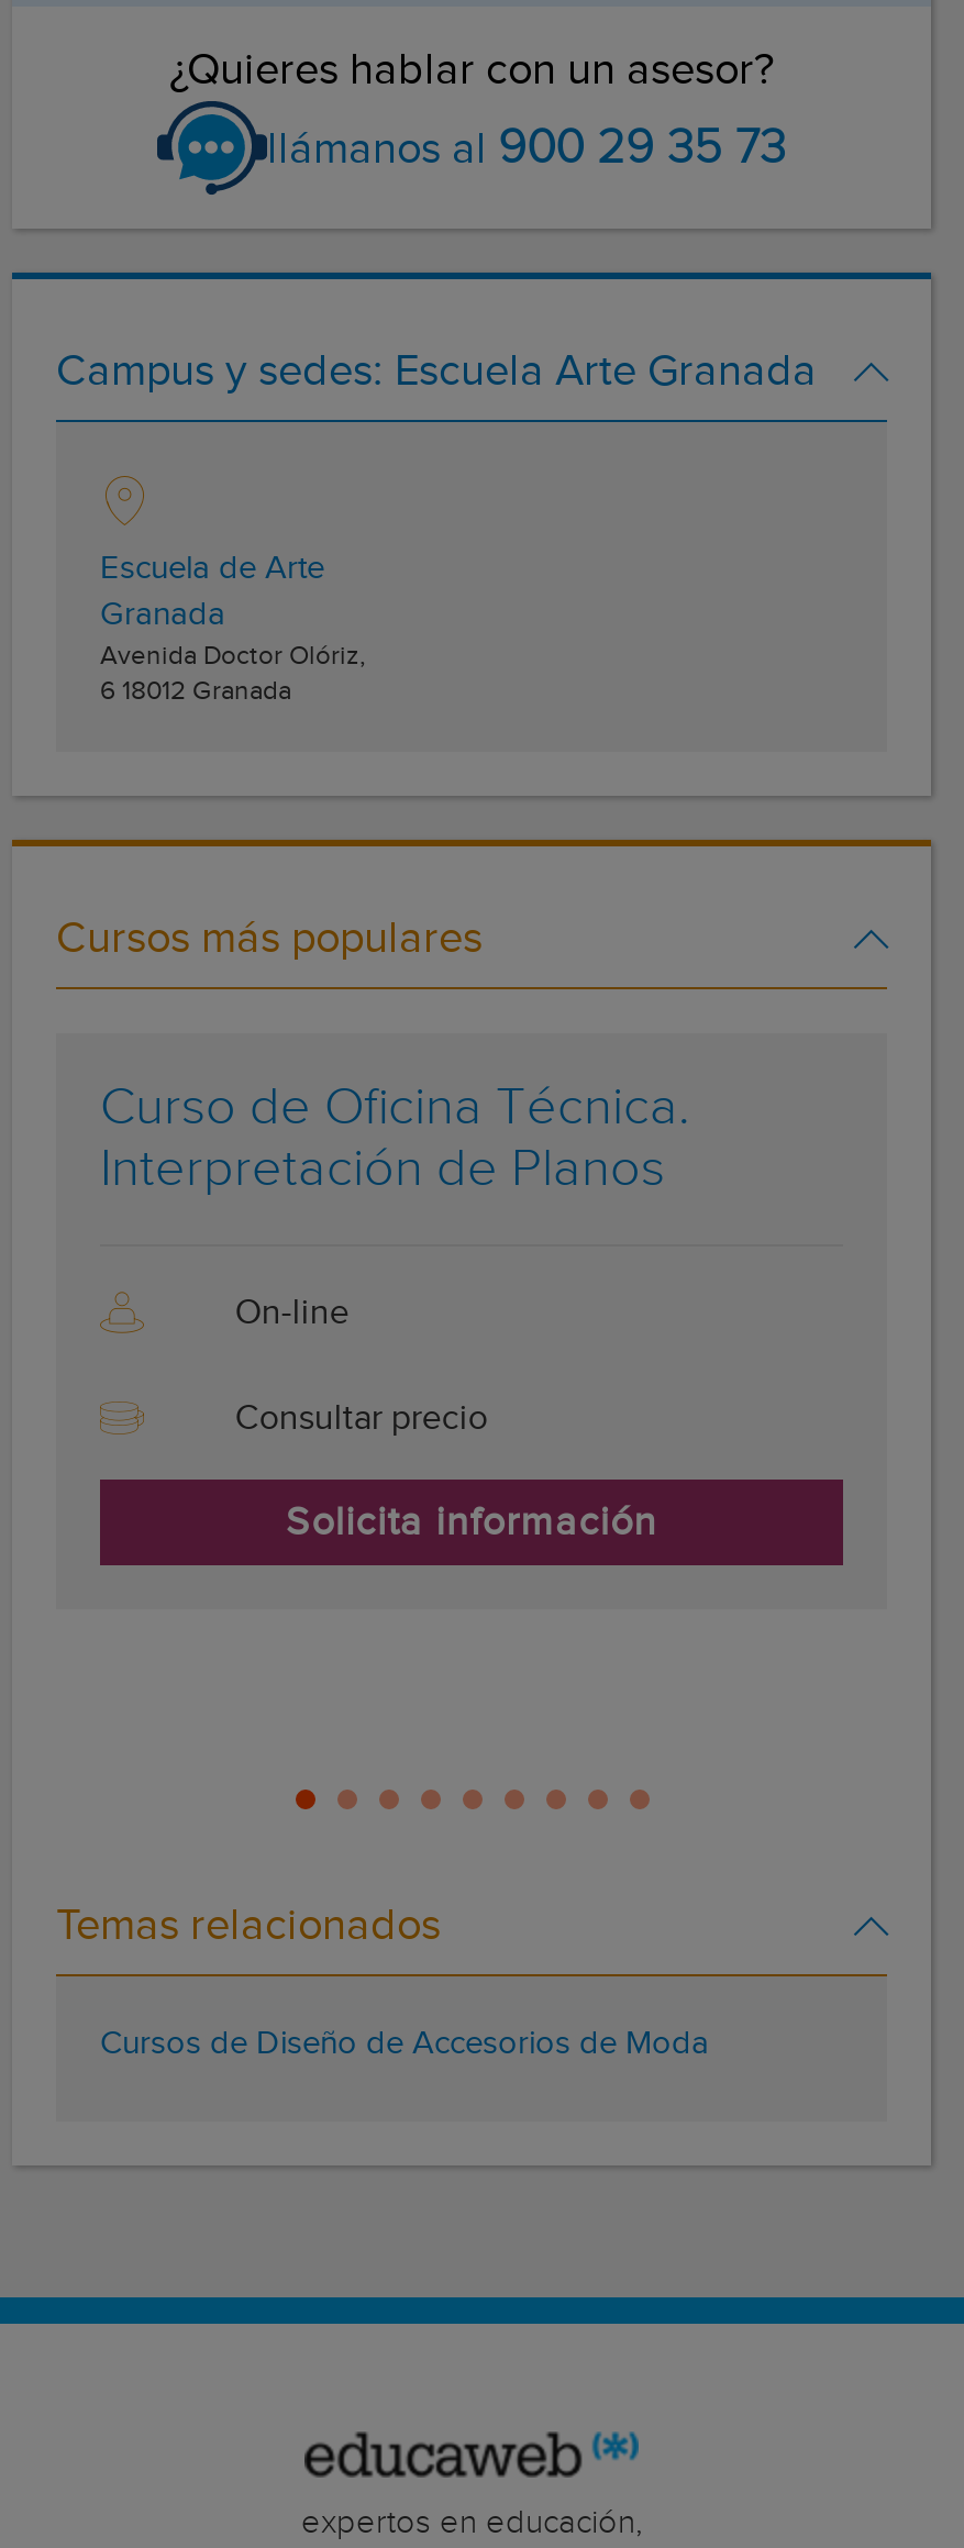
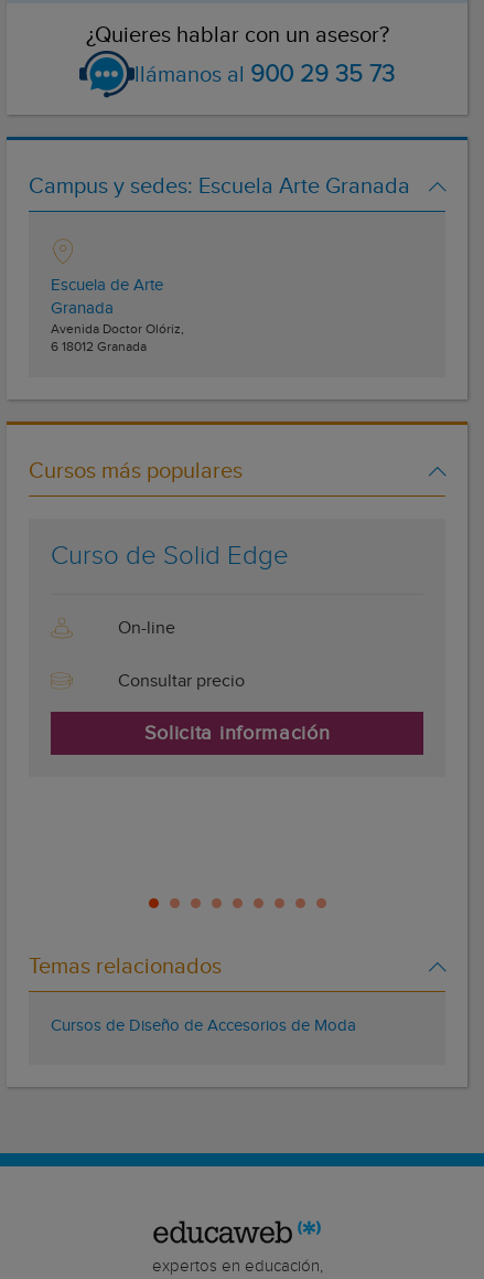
- Curso de Oficina Técnica.
- Interpretación de Planos
+ Curso de Solid Edge

moved up: On-line | Consultar precio | Solicita información
